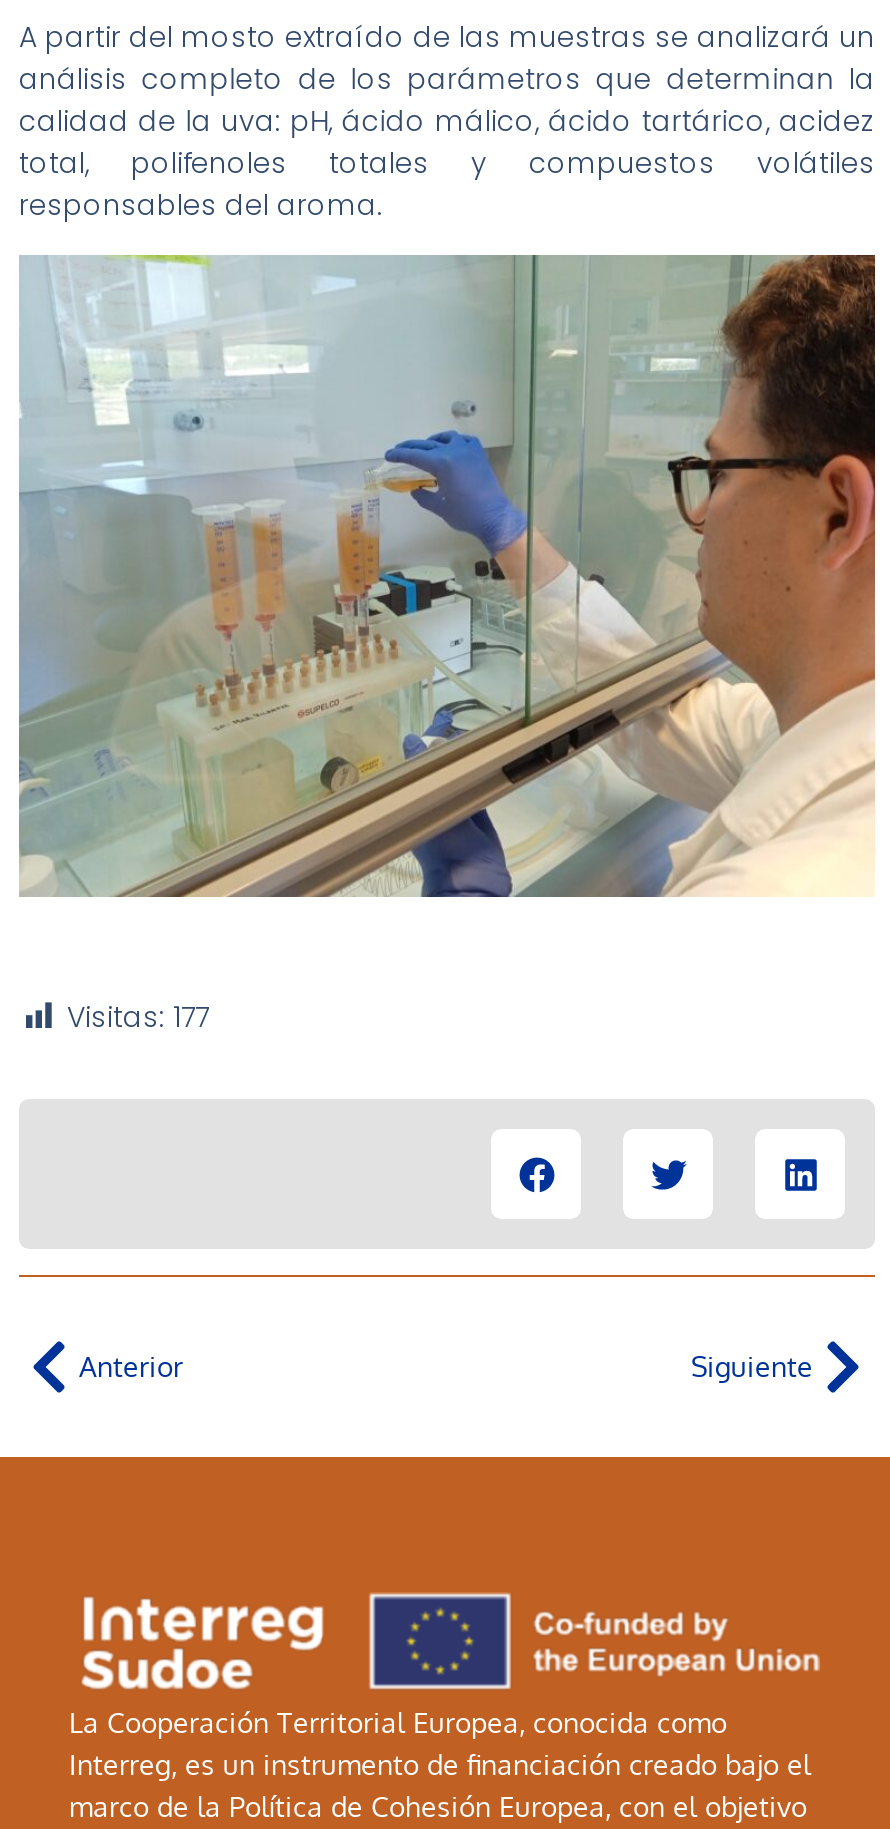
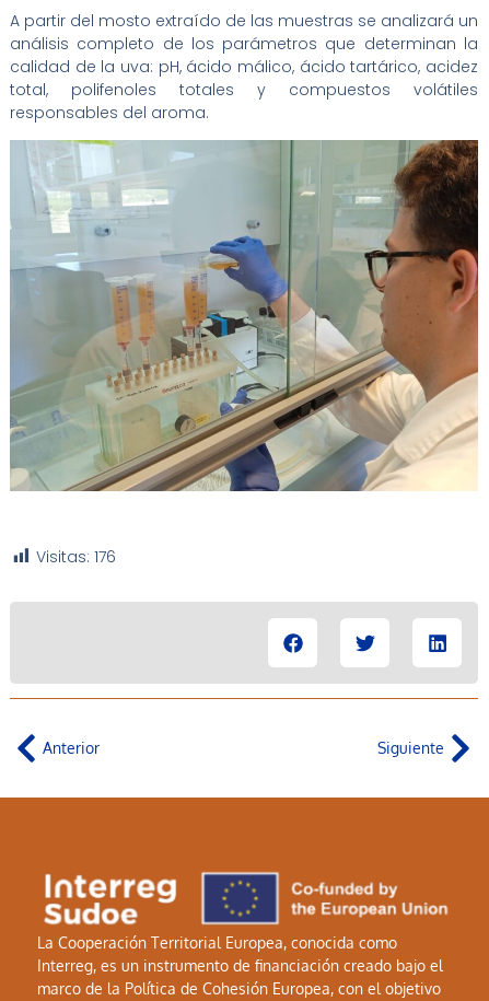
- Visitas: 177
+ Visitas: 176
